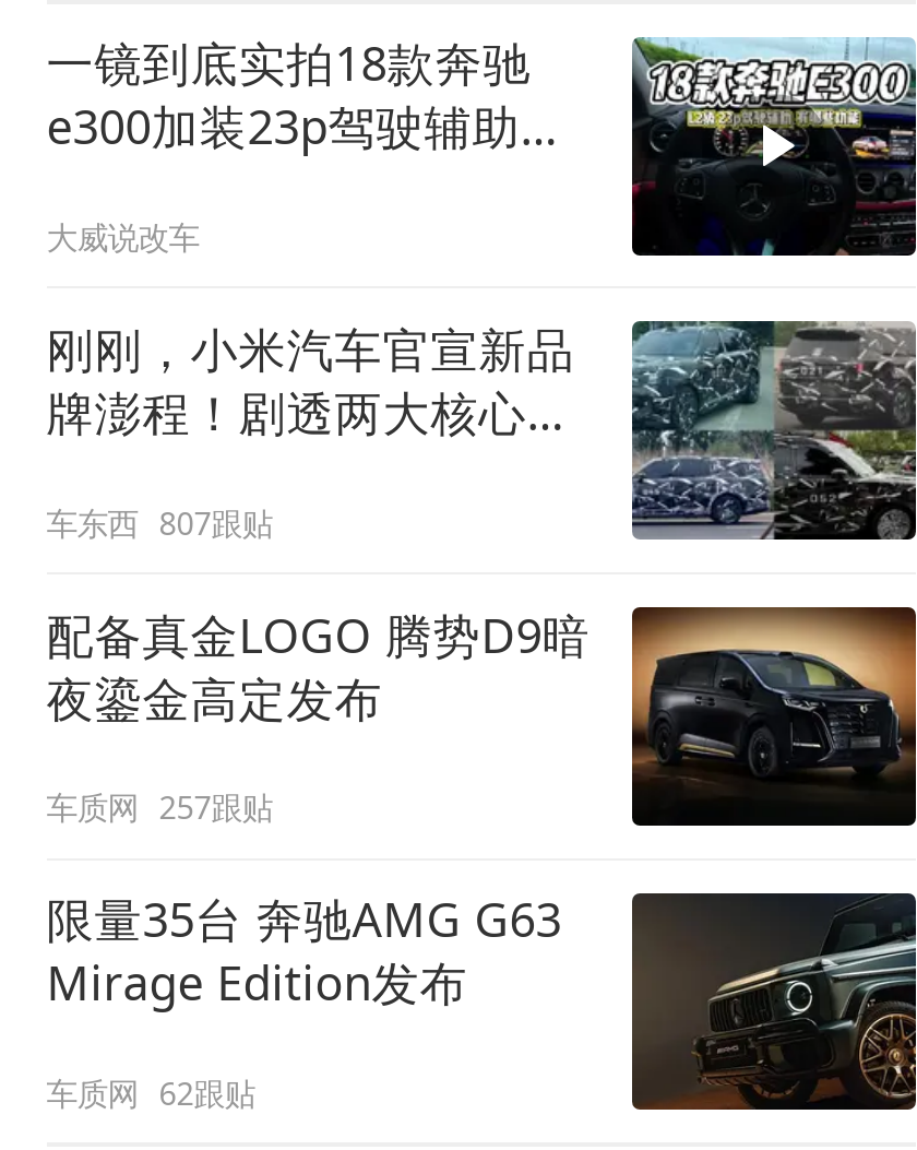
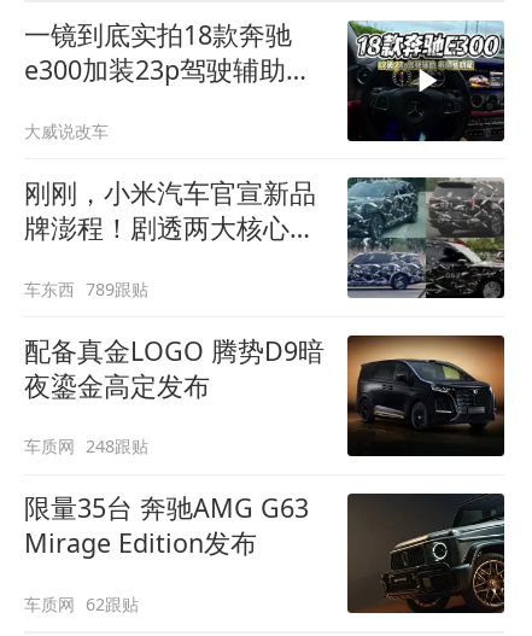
- 车东西 807跟贴
+ 车东西 789跟贴

- 车质网 257跟贴
+ 车质网 248跟贴
